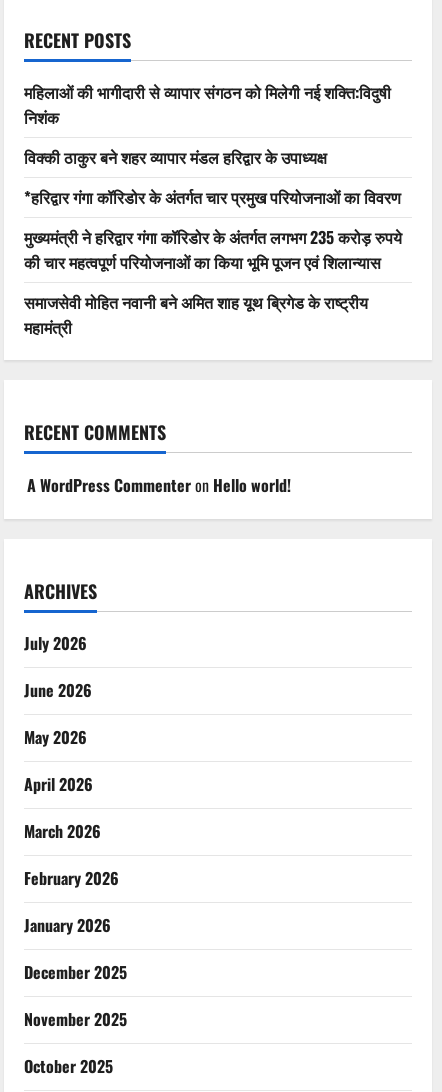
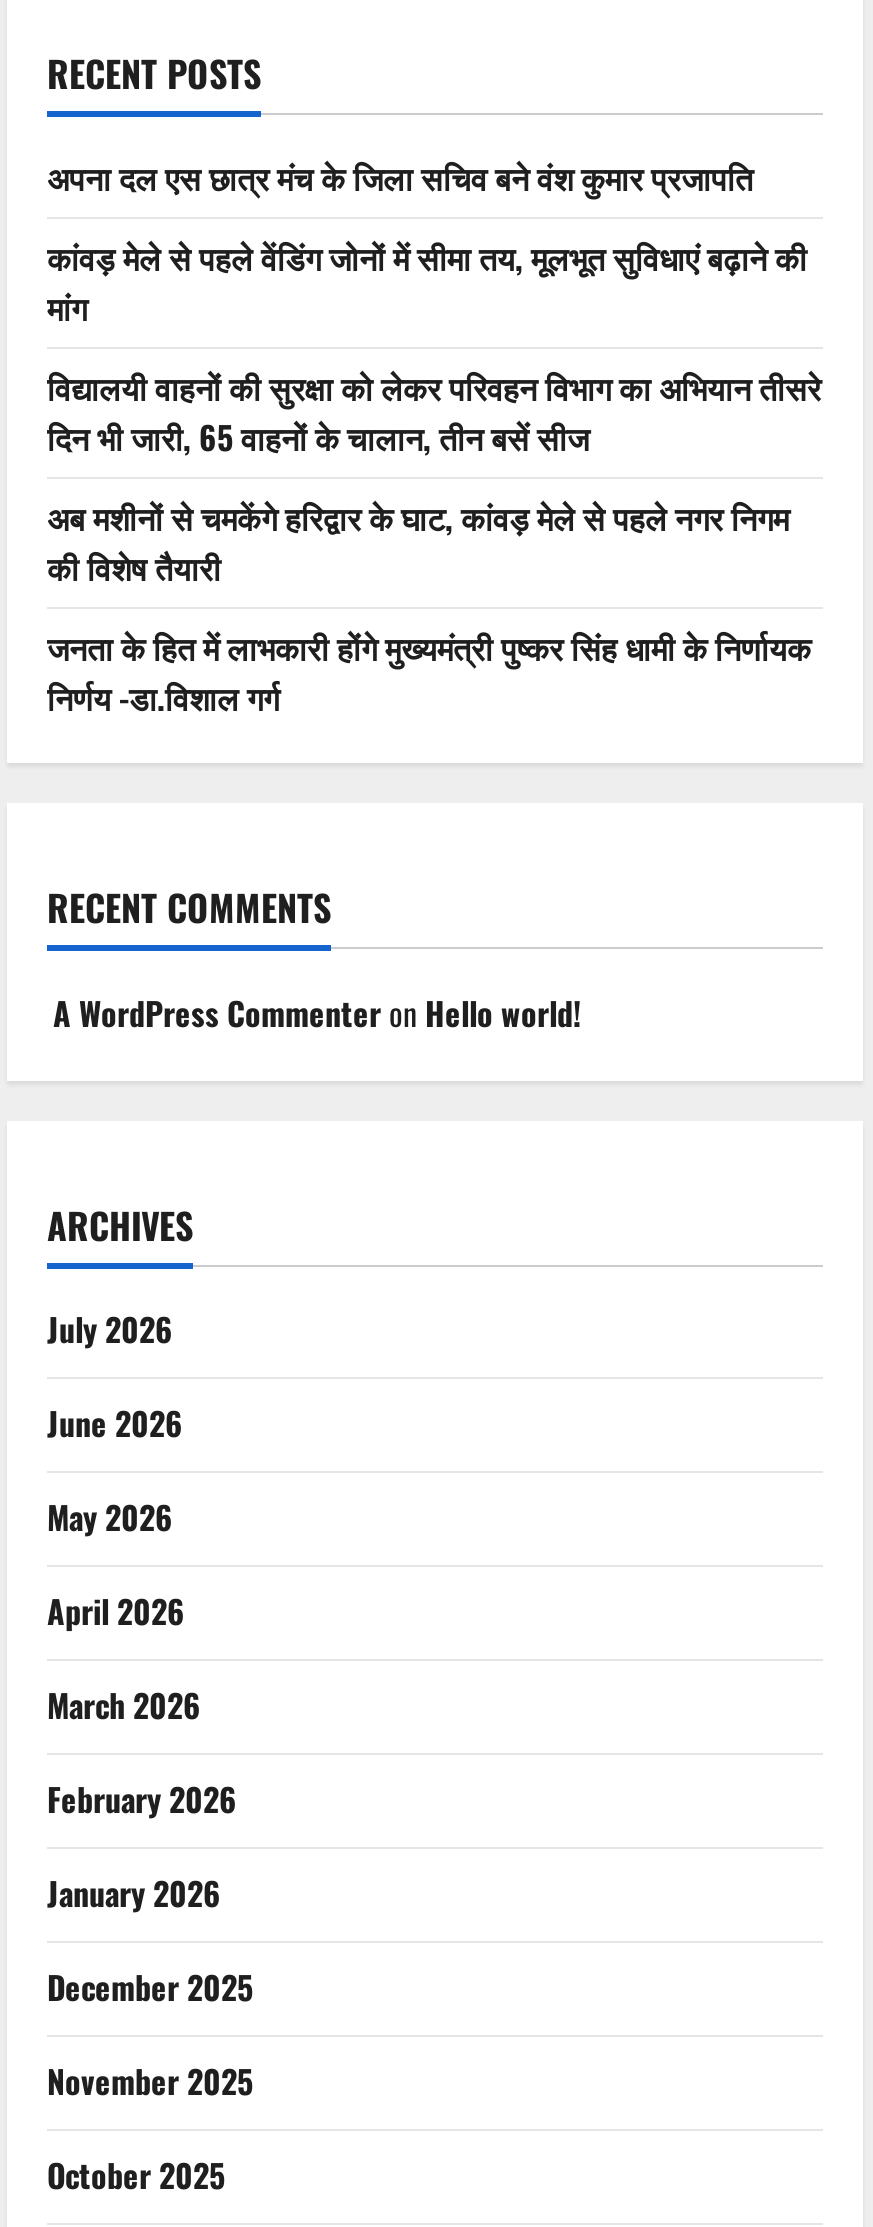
- महिलाओं की भागीदारी से व्यापार संगठन को मिलेगी नई शक्ति:विदुषी
- निशंक
+ अपना दल एस छात्र मंच के जिला सचिव बने वंश कुमार प्रजापति

- विक्की ठाकुर बने शहर व्यापार मंडल हरिद्वार के उपाध्यक्ष
+ कांवड़ मेले से पहले वेंडिंग जोनों में सीमा तय, मूलभूत सुविधाएं बढ़ाने की
+ मांग

- *हरिद्वार गंगा कॉरिडोर के अंतर्गत चार प्रमुख परियोजनाओं का विवरण
+ विद्यालयी वाहनों की सुरक्षा को लेकर परिवहन विभाग का अभियान तीसरे
+ दिन भी जारी, 65 वाहनों के चालान, तीन बसें सीज

- मुख्यमंत्री ने हरिद्वार गंगा कॉरिडोर के अंतर्गत लगभग 235 करोड़ रुपये
- की चार महत्वपूर्ण परियोजनाओं का किया भूमि पूजन एवं शिलान्यास
+ अब मशीनों से चमकेंगे हरिद्वार के घाट, कांवड़ मेले से पहले नगर निगम
+ की विशेष तैयारी

- समाजसेवी मोहित नवानी बने अमित शाह यूथ ब्रिगेड के राष्ट्रीय
- महामंत्री
+ जनता के हित में लाभकारी होंगे मुख्यमंत्री पुष्कर सिंह धामी के निर्णायक
+ निर्णय -डा.विशाल गर्ग
